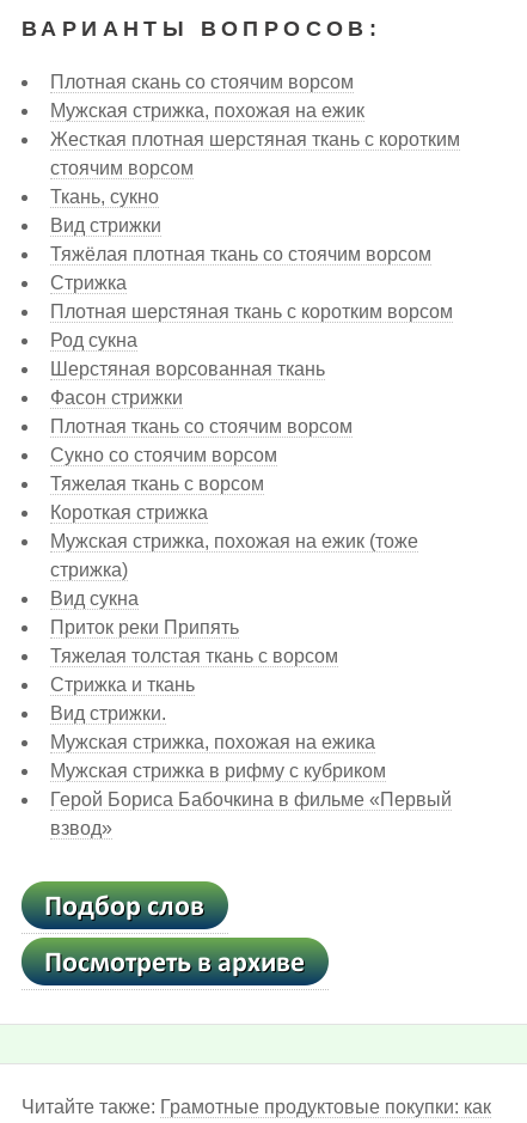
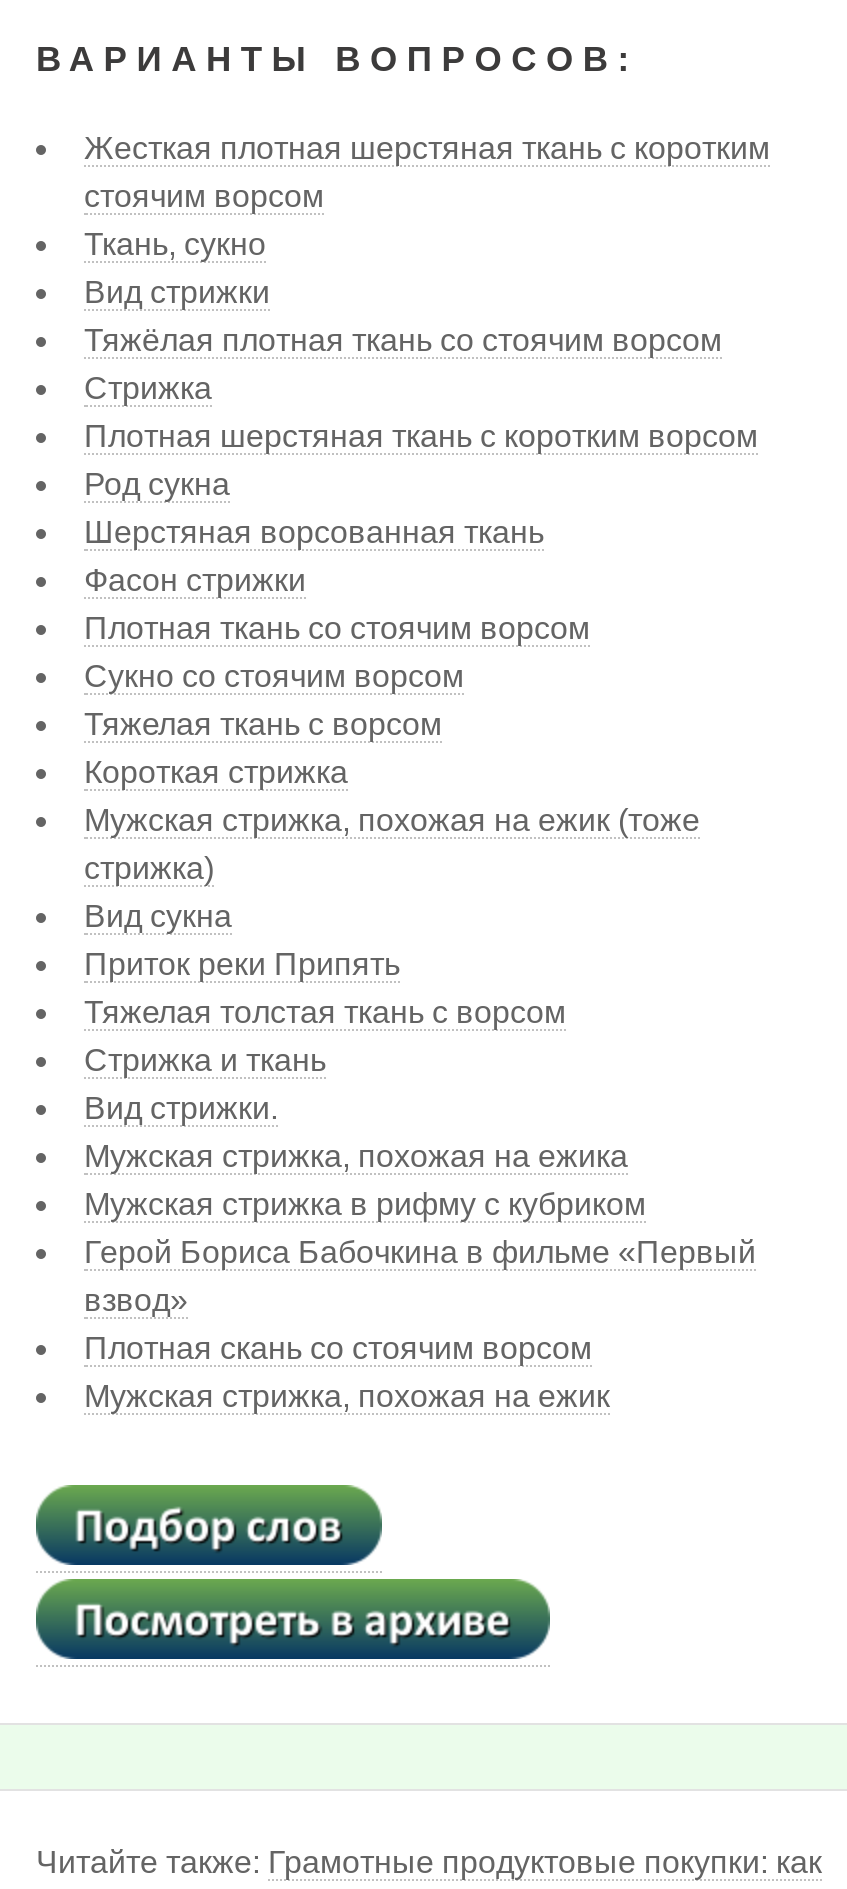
moved down: Плотная скань со стоячим ворсом | Мужская стрижка, похожая на ежик

moved up: Жесткая плотная шерстяная ткань с коротким | стоячим ворсом | Ткань, сукно | ... | Герой Бориса Бабочкина в фильме «Первый | взвод»
